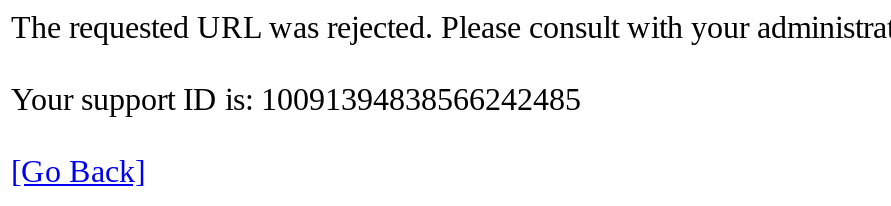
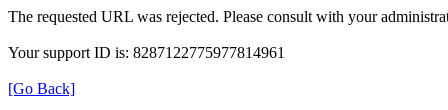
- Your support ID is: 10091394838566242485
+ Your support ID is: 8287122775977814961
